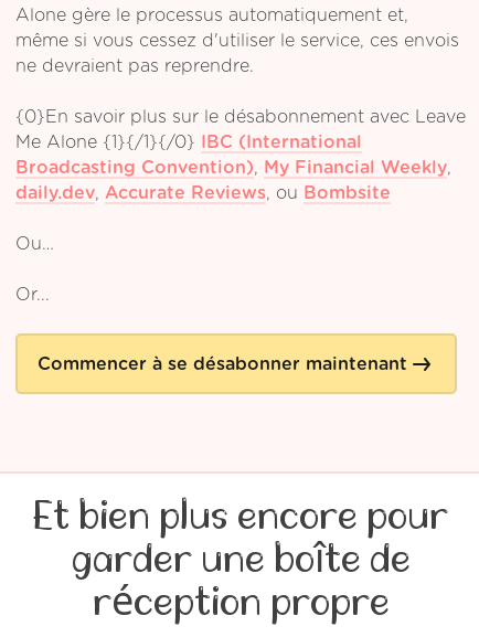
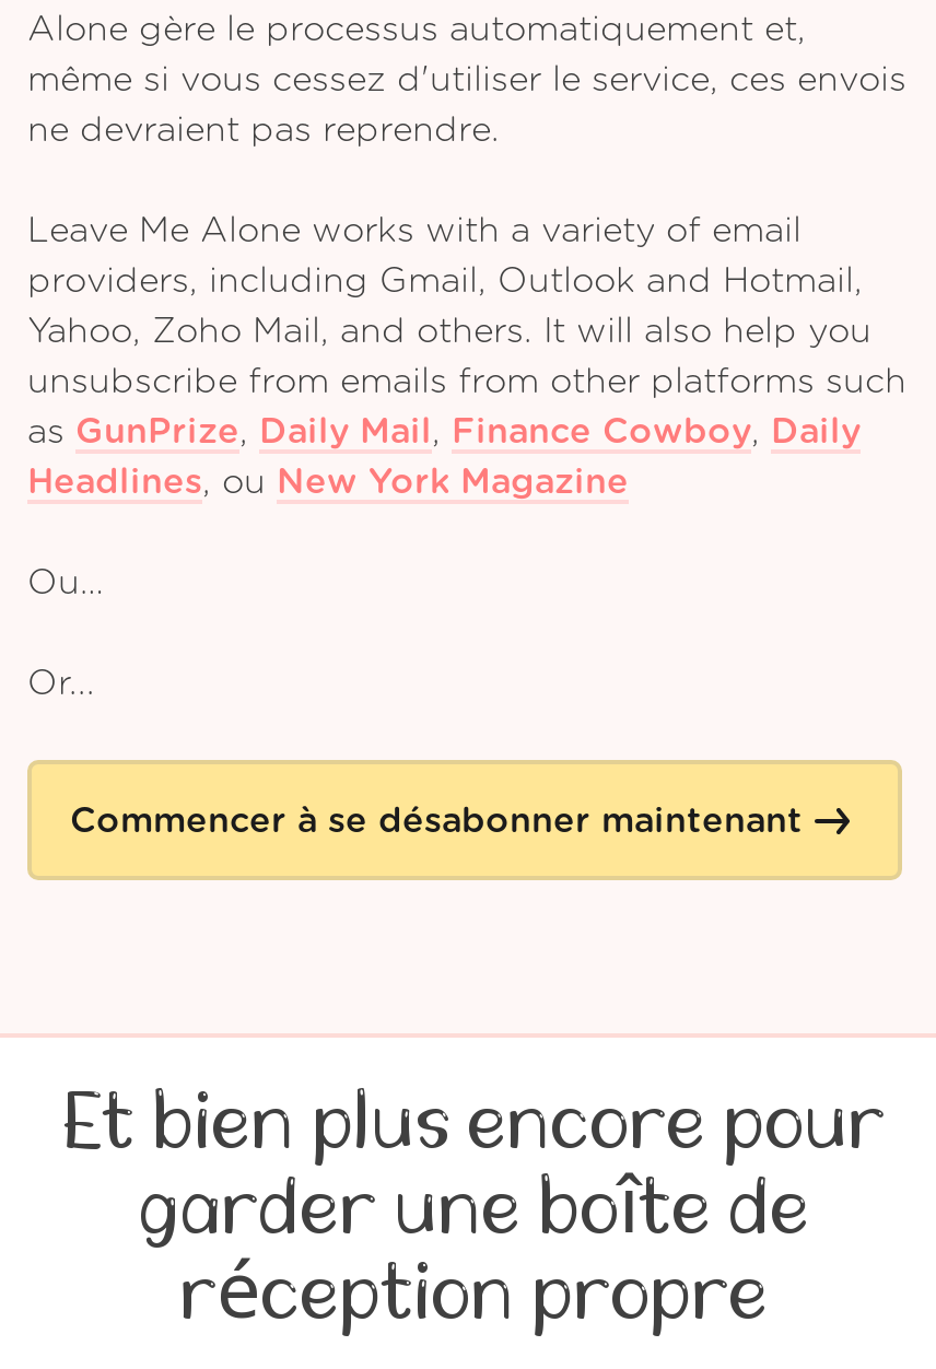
- {0}En savoir plus sur le désabonnement avec Leave
- Me Alone {1}{/1}{/0} IBC (International
- Broadcasting Convention), My Financial Weekly,
- daily.dev, Accurate Reviews, ou Bombsite
+ Leave Me Alone works with a variety of email
+ providers, including Gmail, Outlook and Hotmail,
+ Yahoo, Zoho Mail, and others. It will also help you
+ unsubscribe from emails from other platforms such
+ as GunPrize, Daily Mail, Finance Cowboy, Daily
+ Headlines, ou New York Magazine
